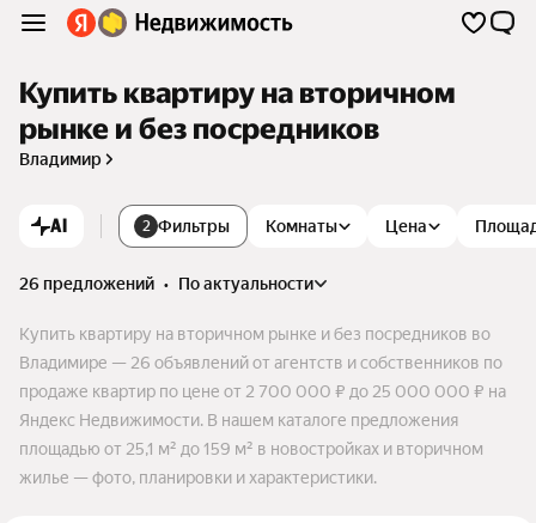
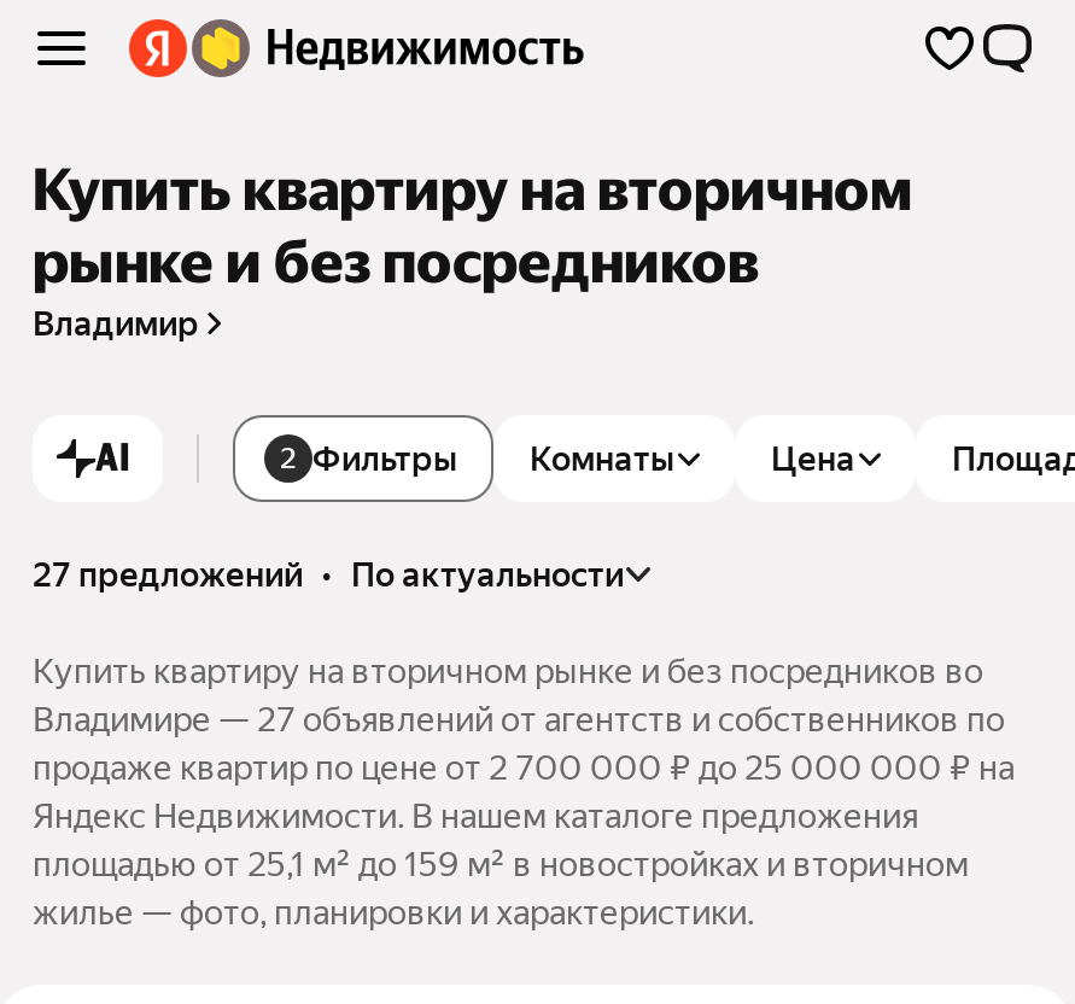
- 26 предложений • по актуальности
+ 27 предложений • по актуальности

- Владимире — 26 объявлений от агентств и собственников по
+ Владимире — 27 объявлений от агентств и собственников по
